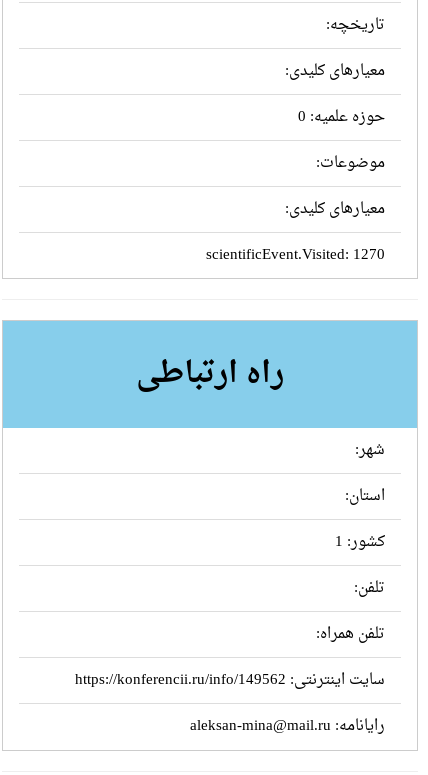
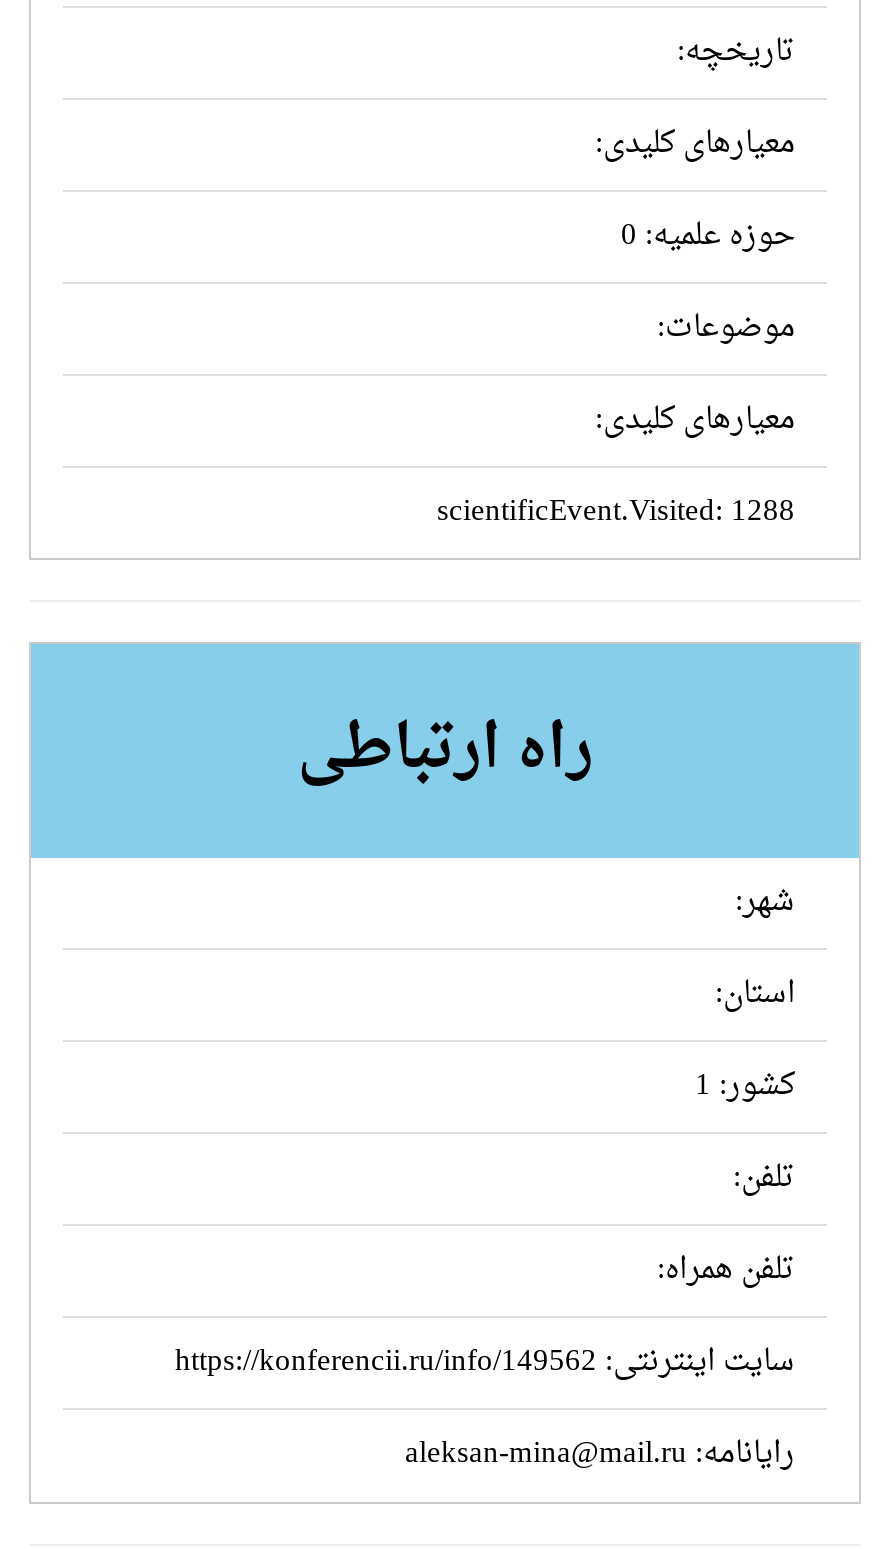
- scientificEvent.Visited: 1270
+ scientificEvent.Visited: 1288
